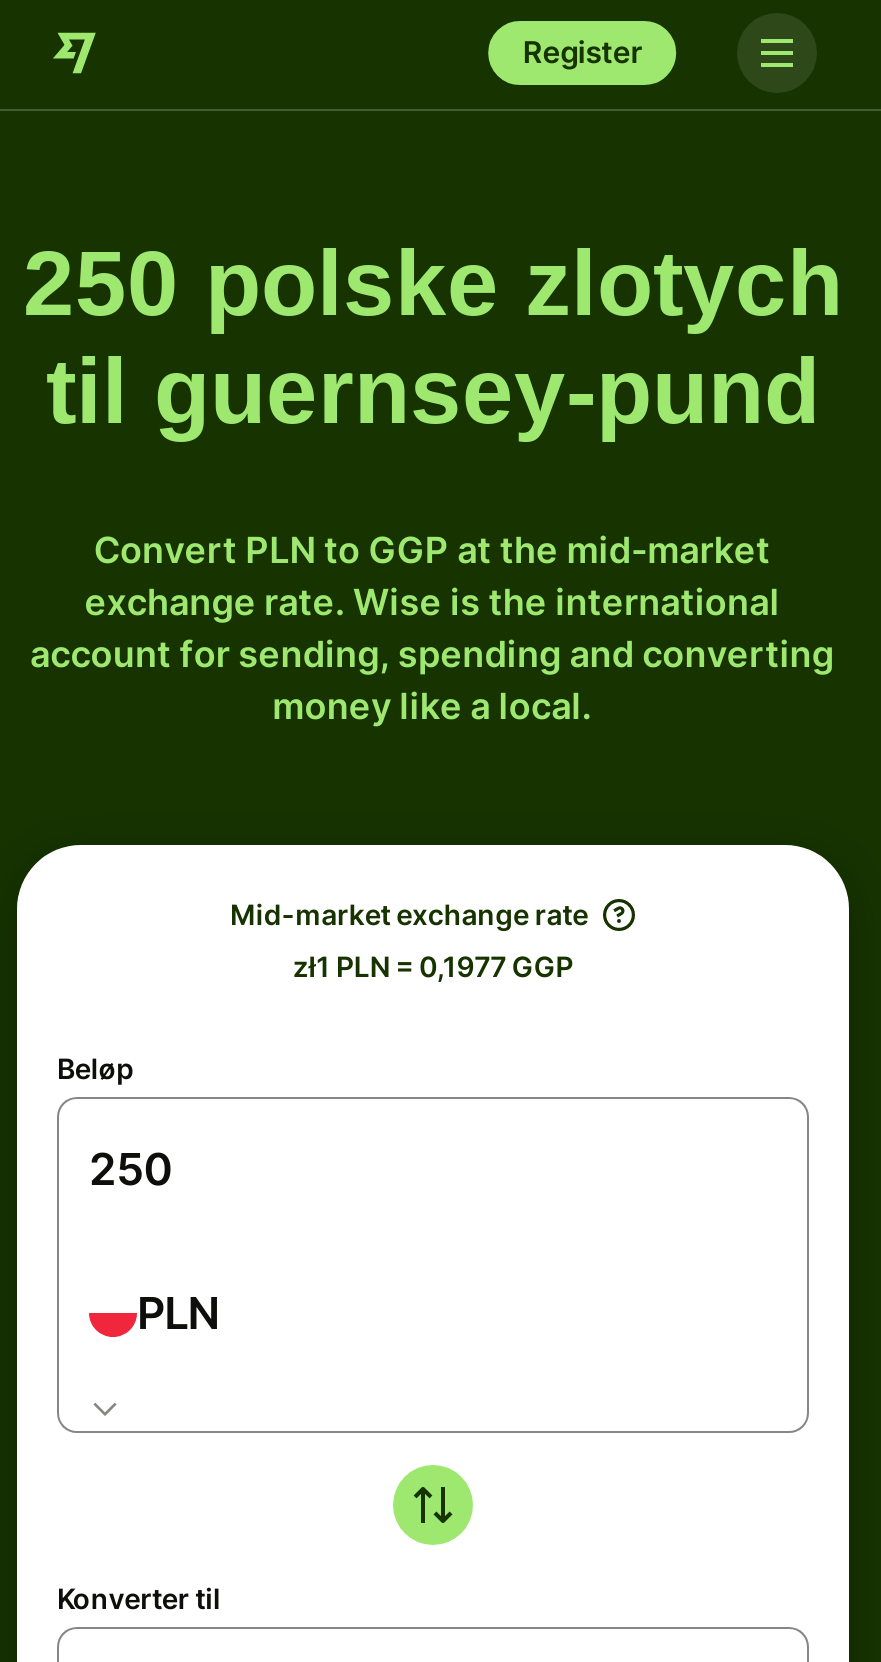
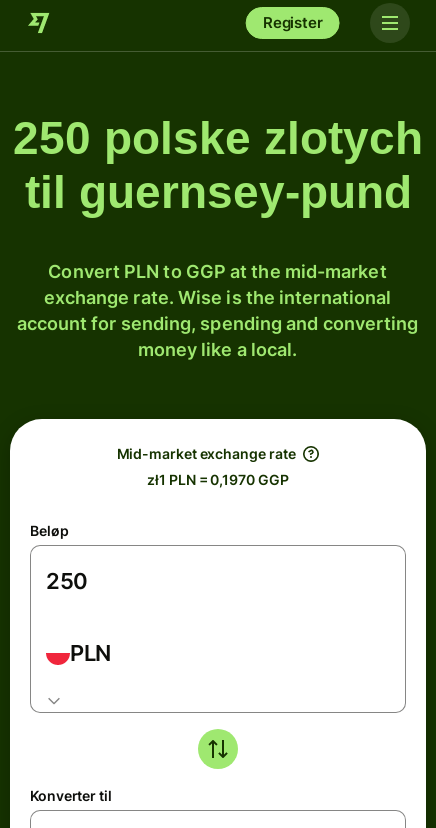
- zł1 PLN = 0,1977 GGP
+ zł1 PLN = 0,1970 GGP
